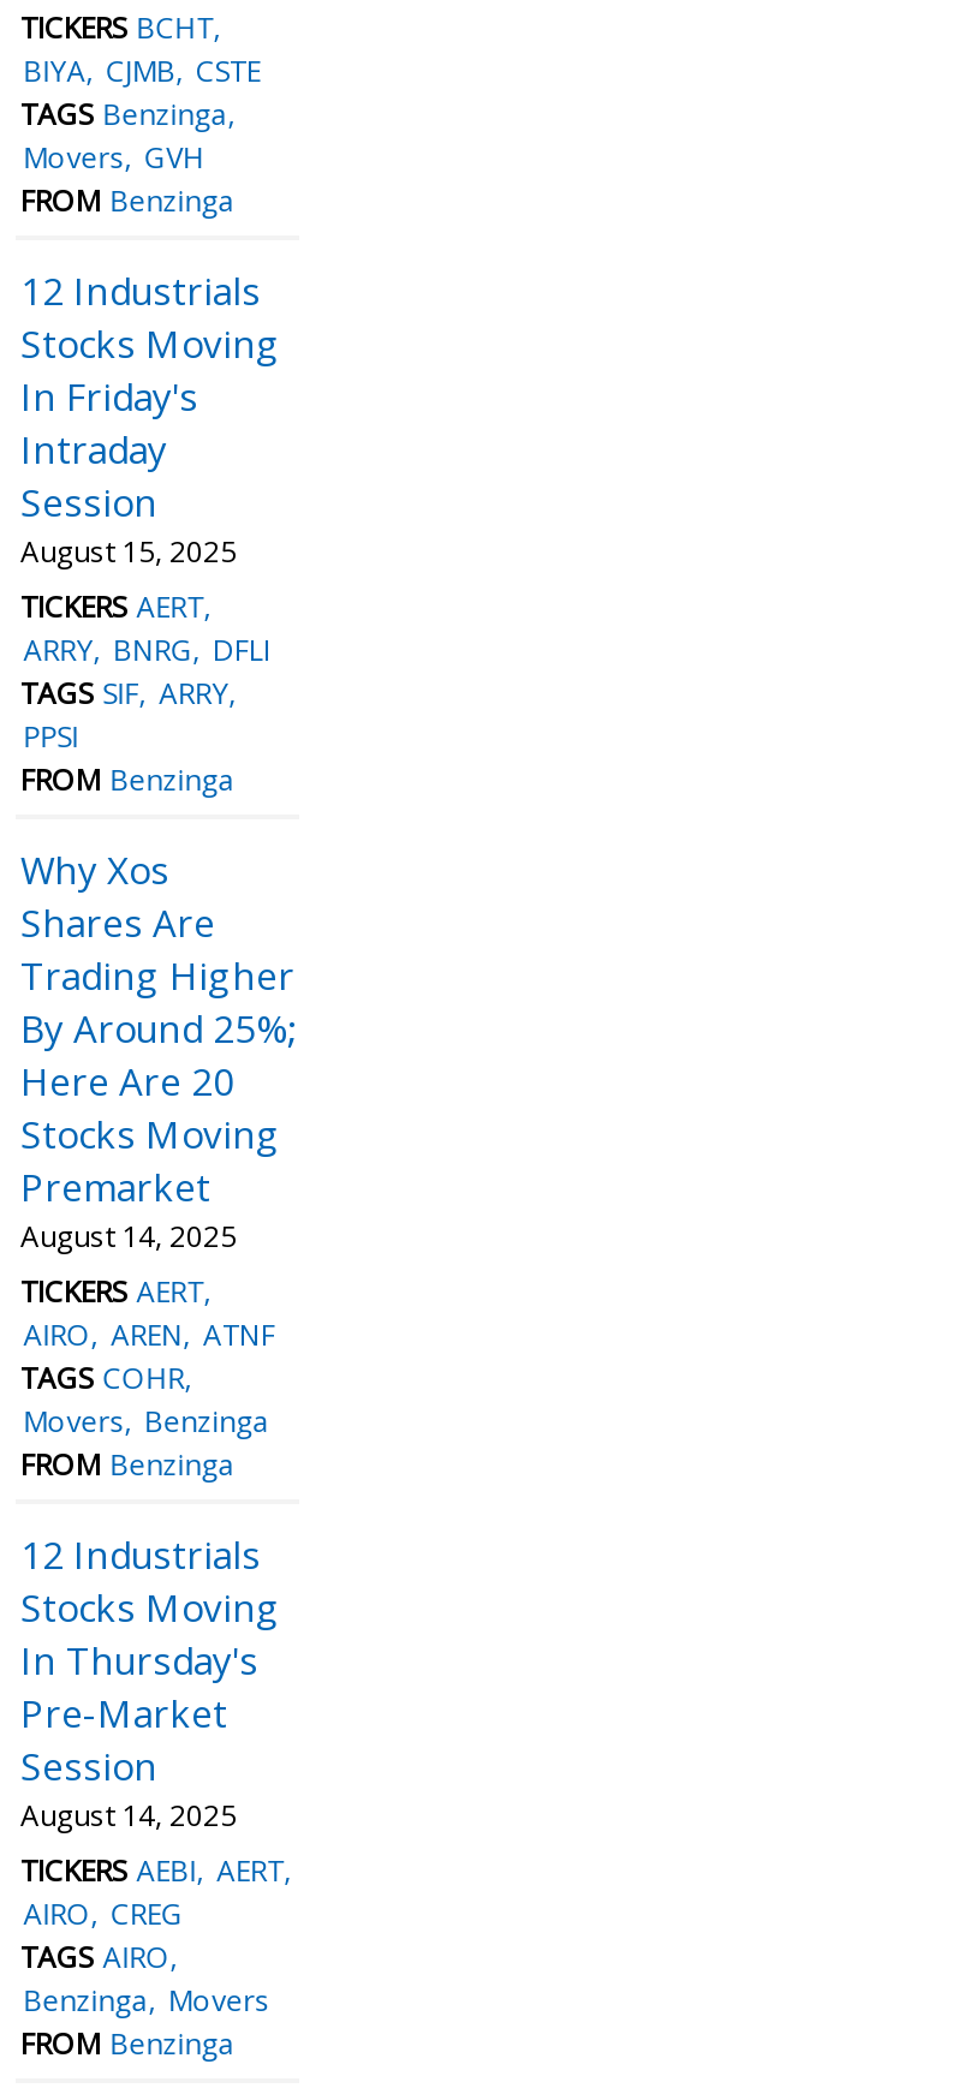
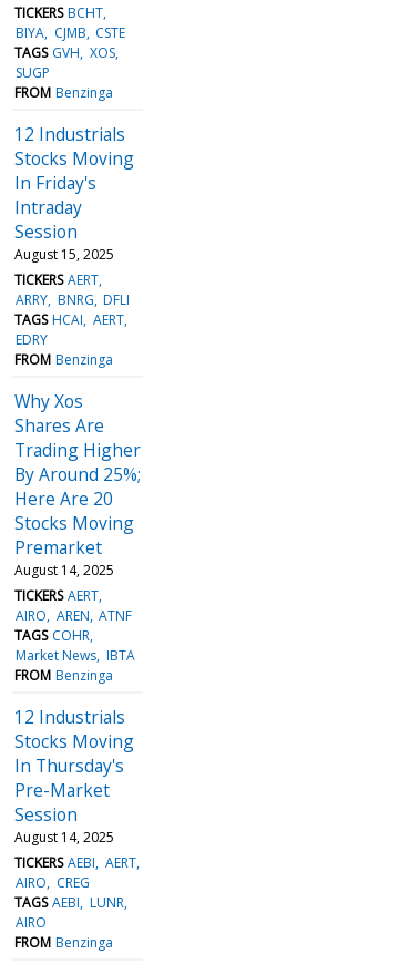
- TAGS Benzinga
- Movers GVH
+ TAGS GVH XOS
+ SUGP

- TAGS SIF ARRY
- PPSI
+ TAGS HCAI AERT
+ EDRY

- Movers Benzinga
+ Market News IBTA

- TAGS AIRO
- Benzinga Movers
+ TAGS AEBI LUNR
+ AIRO
